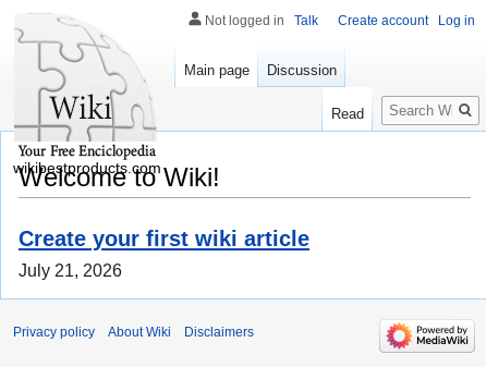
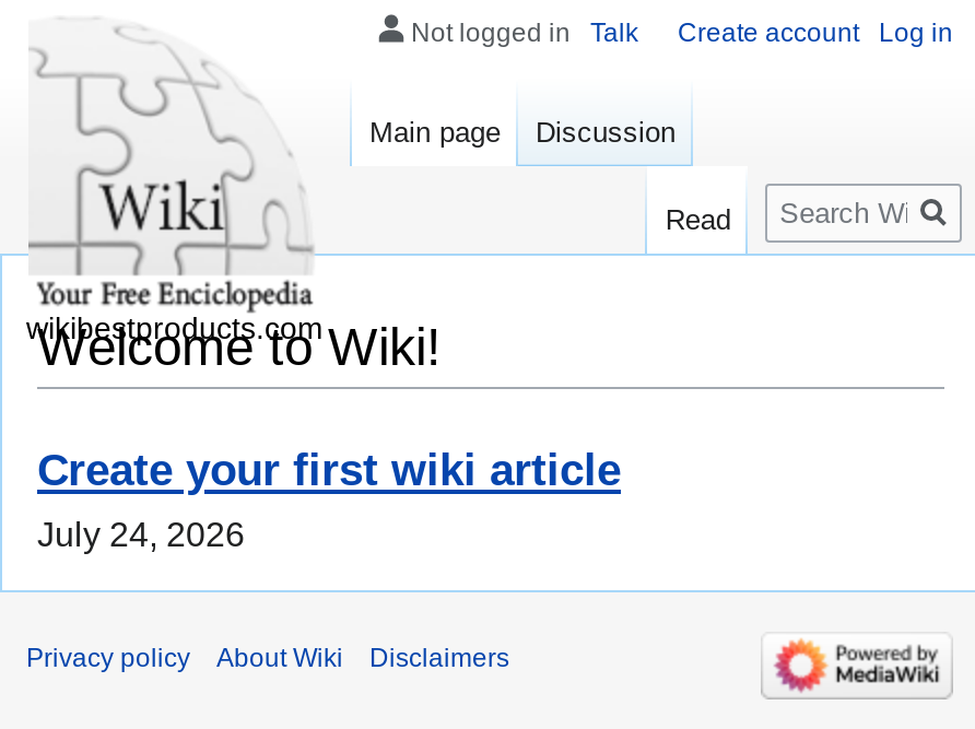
- July 21, 2026
+ July 24, 2026
